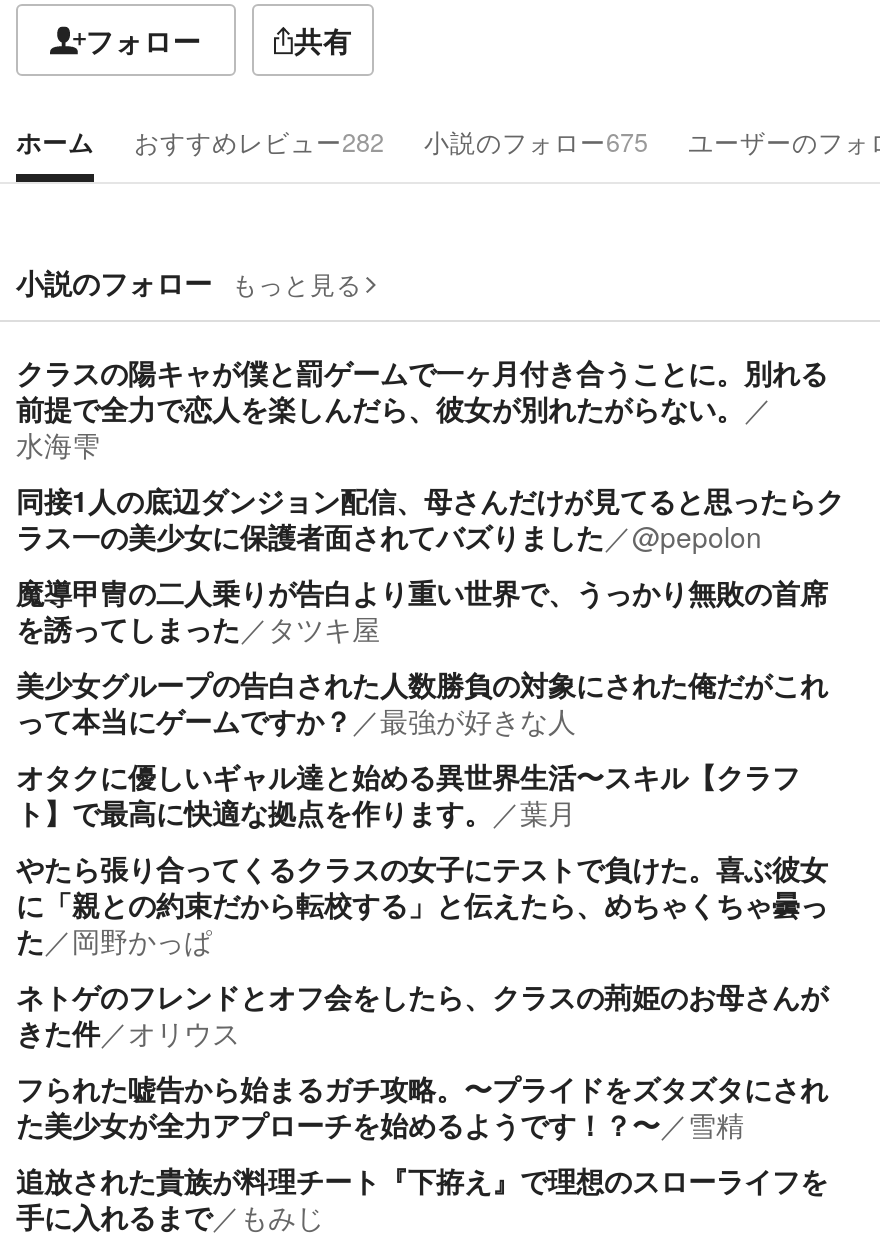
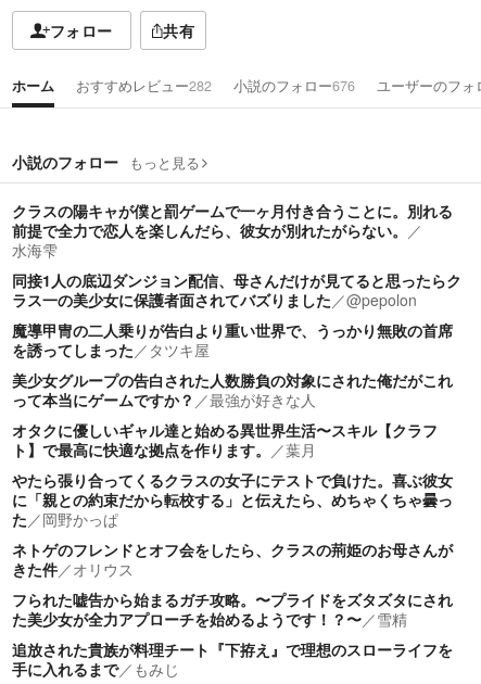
- 小説のフォロー675
+ 小説のフォロー676
